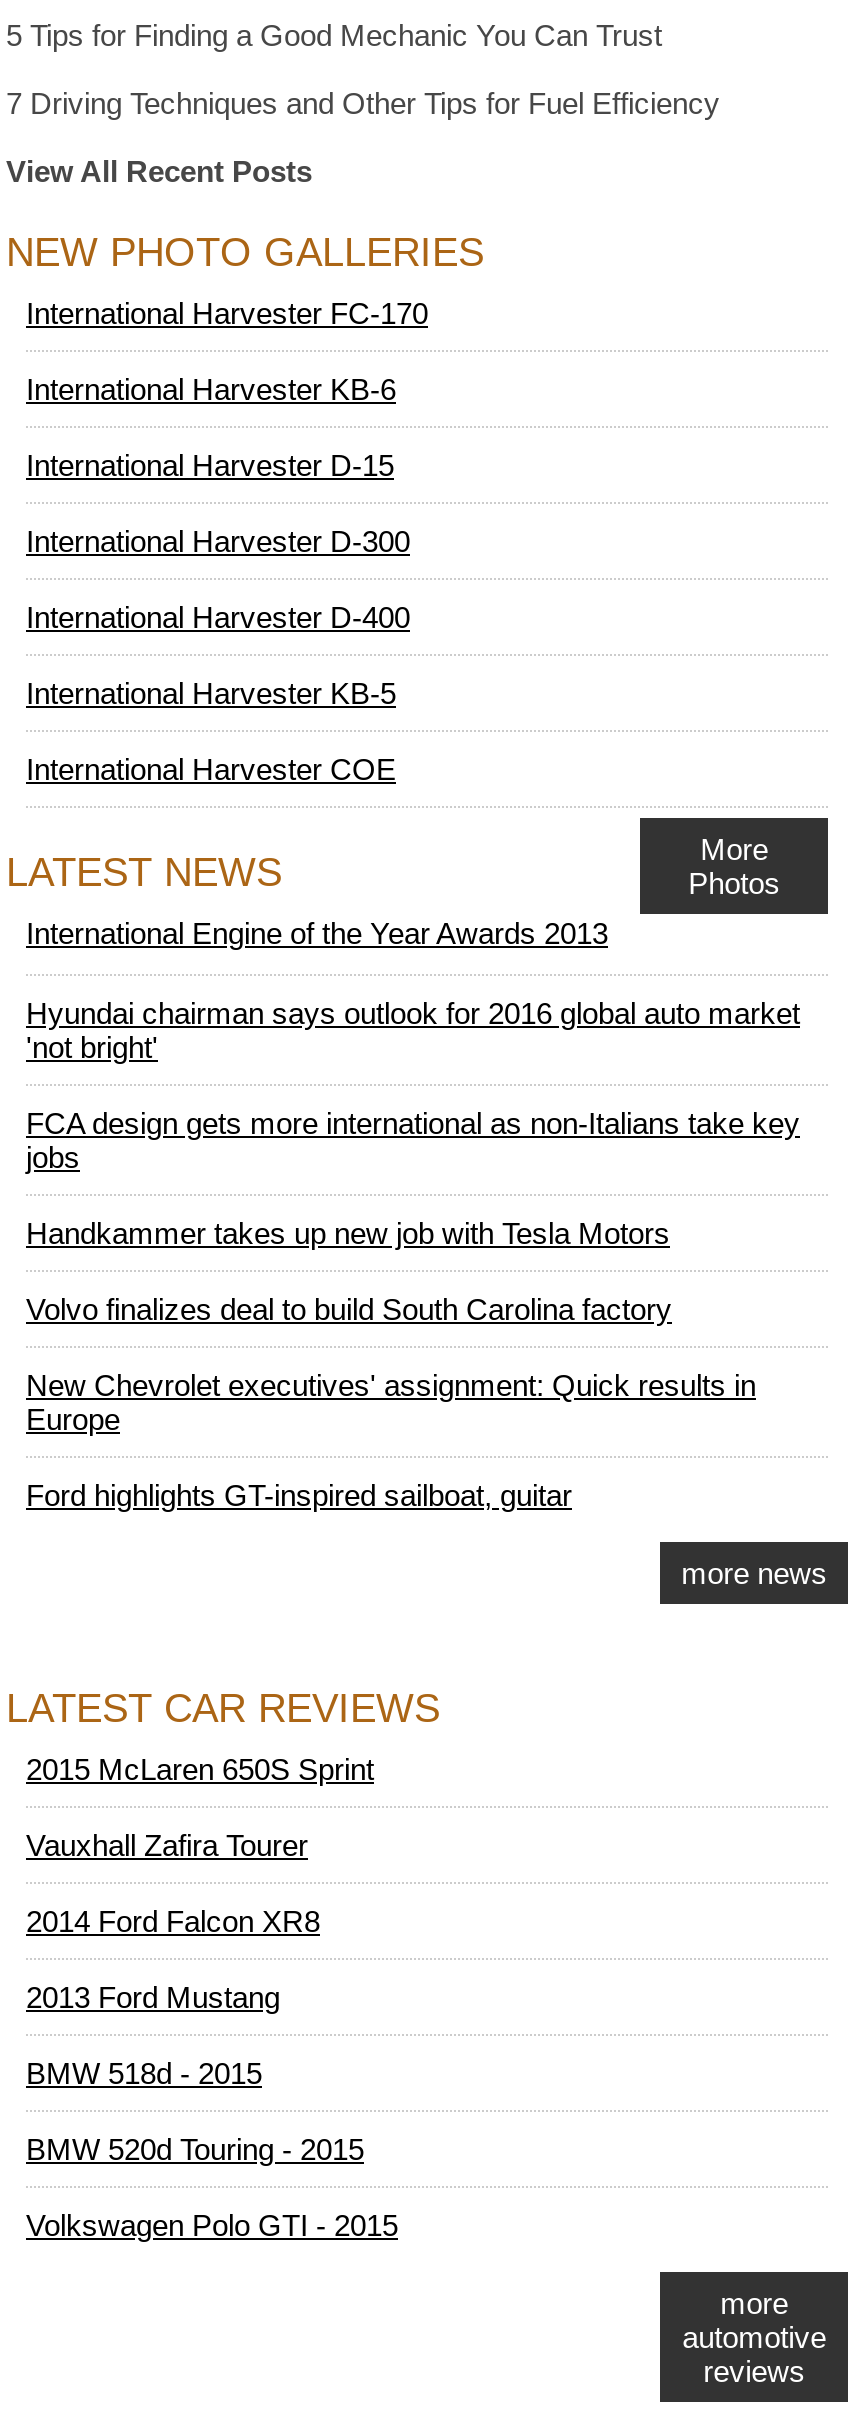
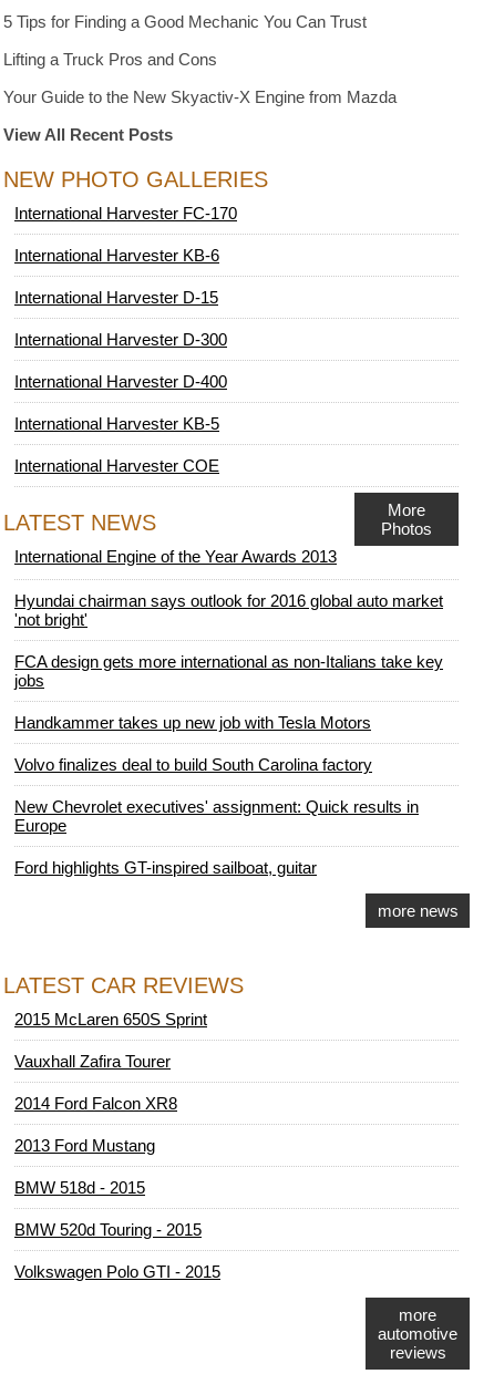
- 7 Driving Techniques and Other Tips for Fuel Efficiency
+ Lifting a Truck Pros and Cons
+ Your Guide to the New Skyactiv-X Engine from Mazda
